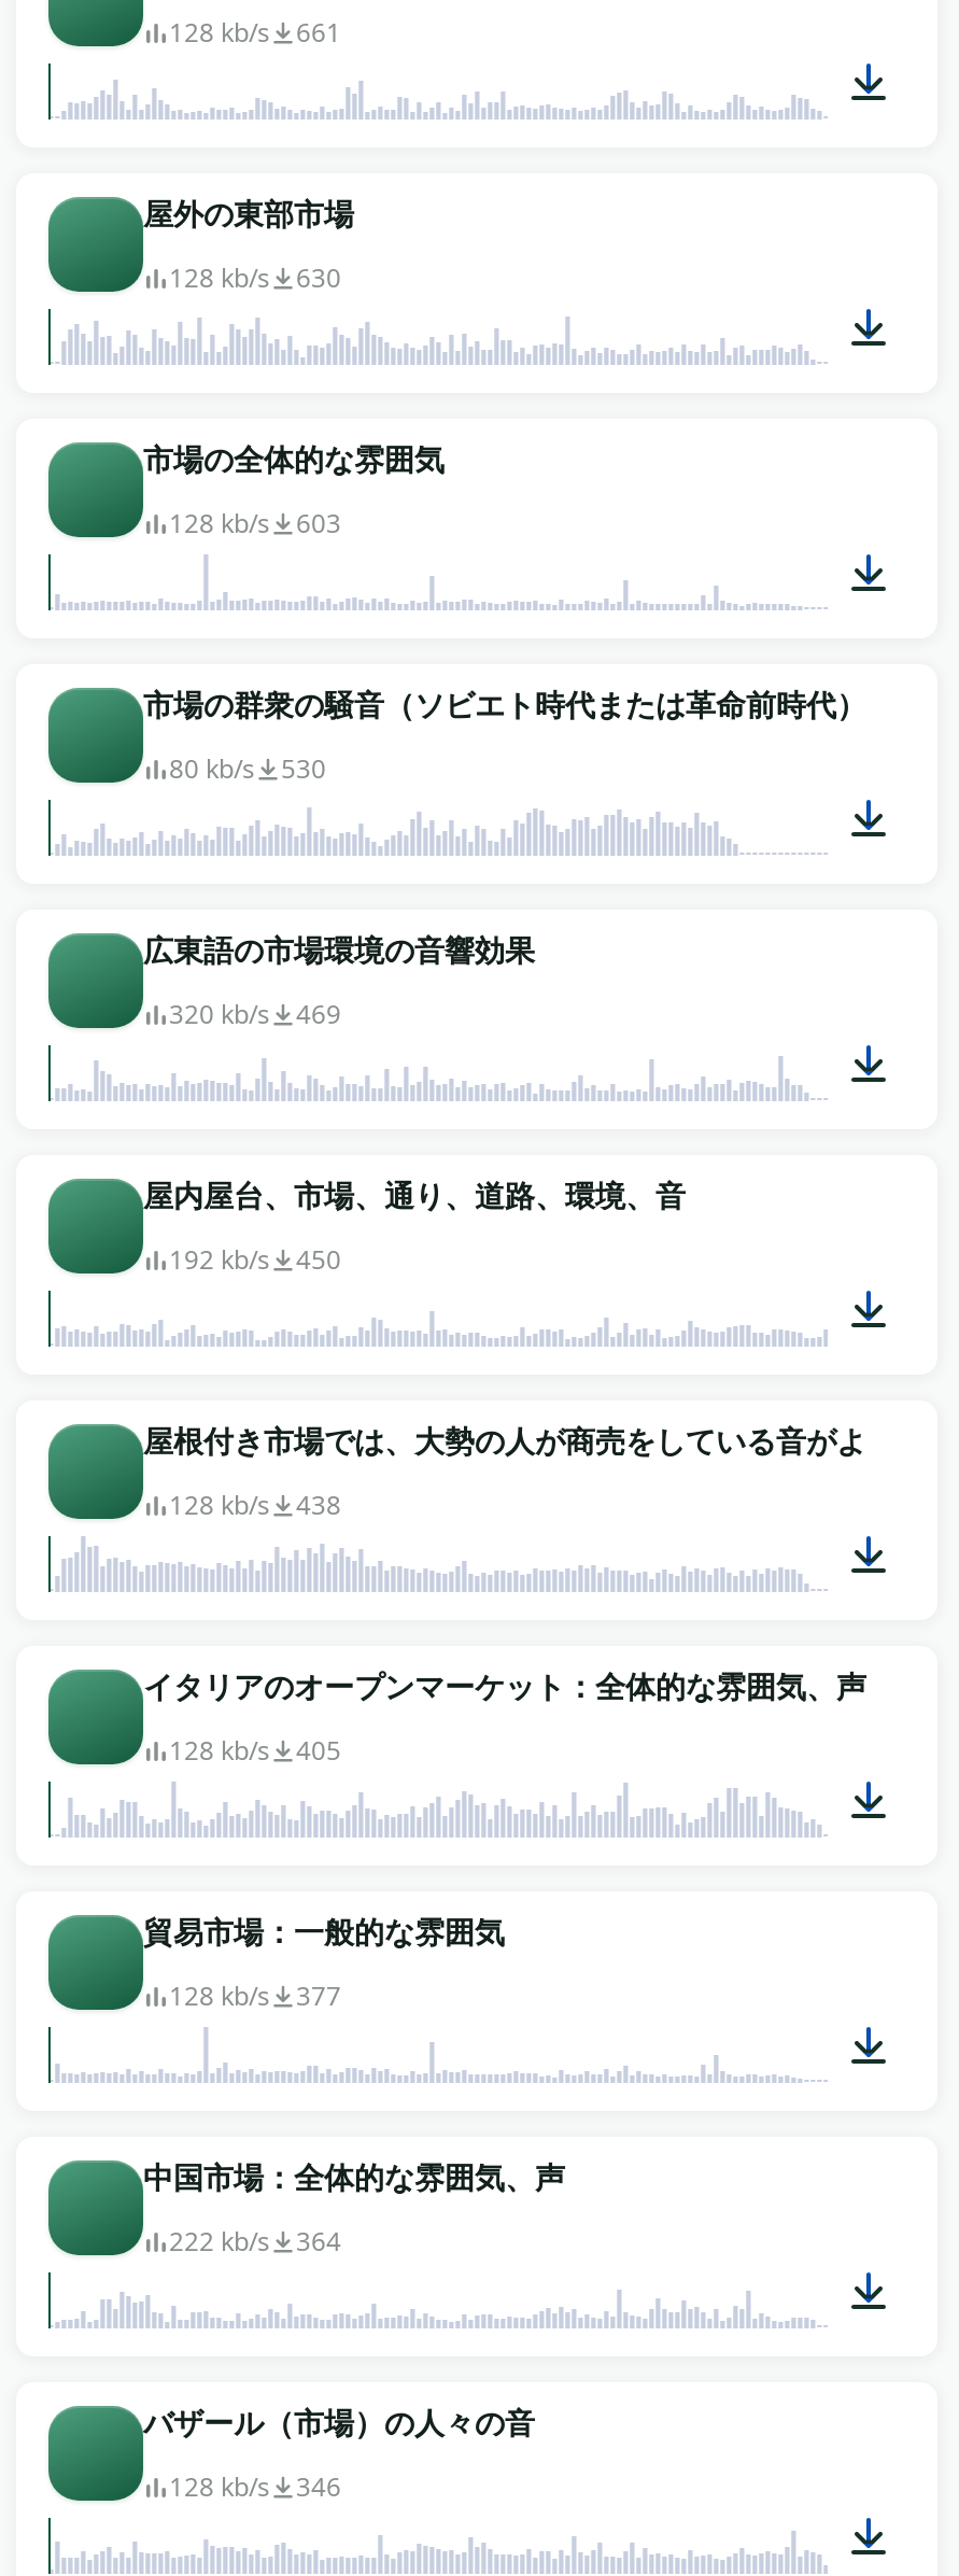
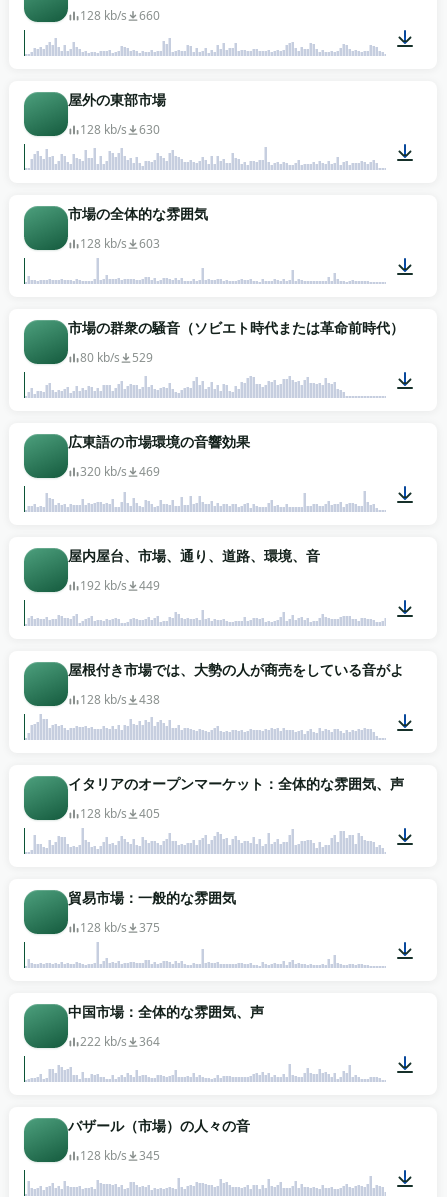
- 128 kb/s 661
+ 128 kb/s 660

- 80 kb/s 530
+ 80 kb/s 529

- 192 kb/s 450
+ 192 kb/s 449

- 128 kb/s 377
+ 128 kb/s 375

- 128 kb/s 346
+ 128 kb/s 345
